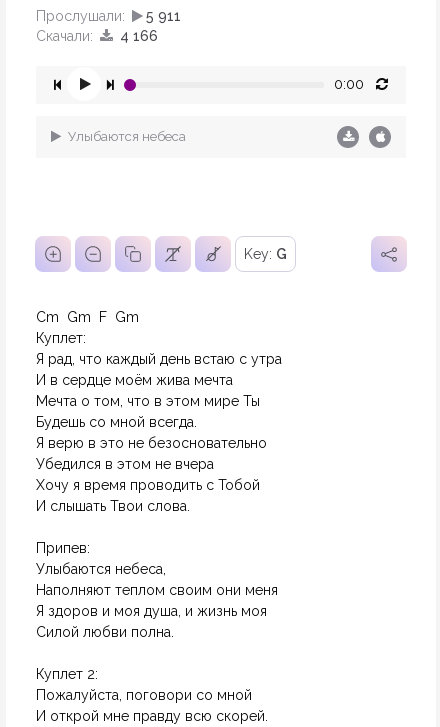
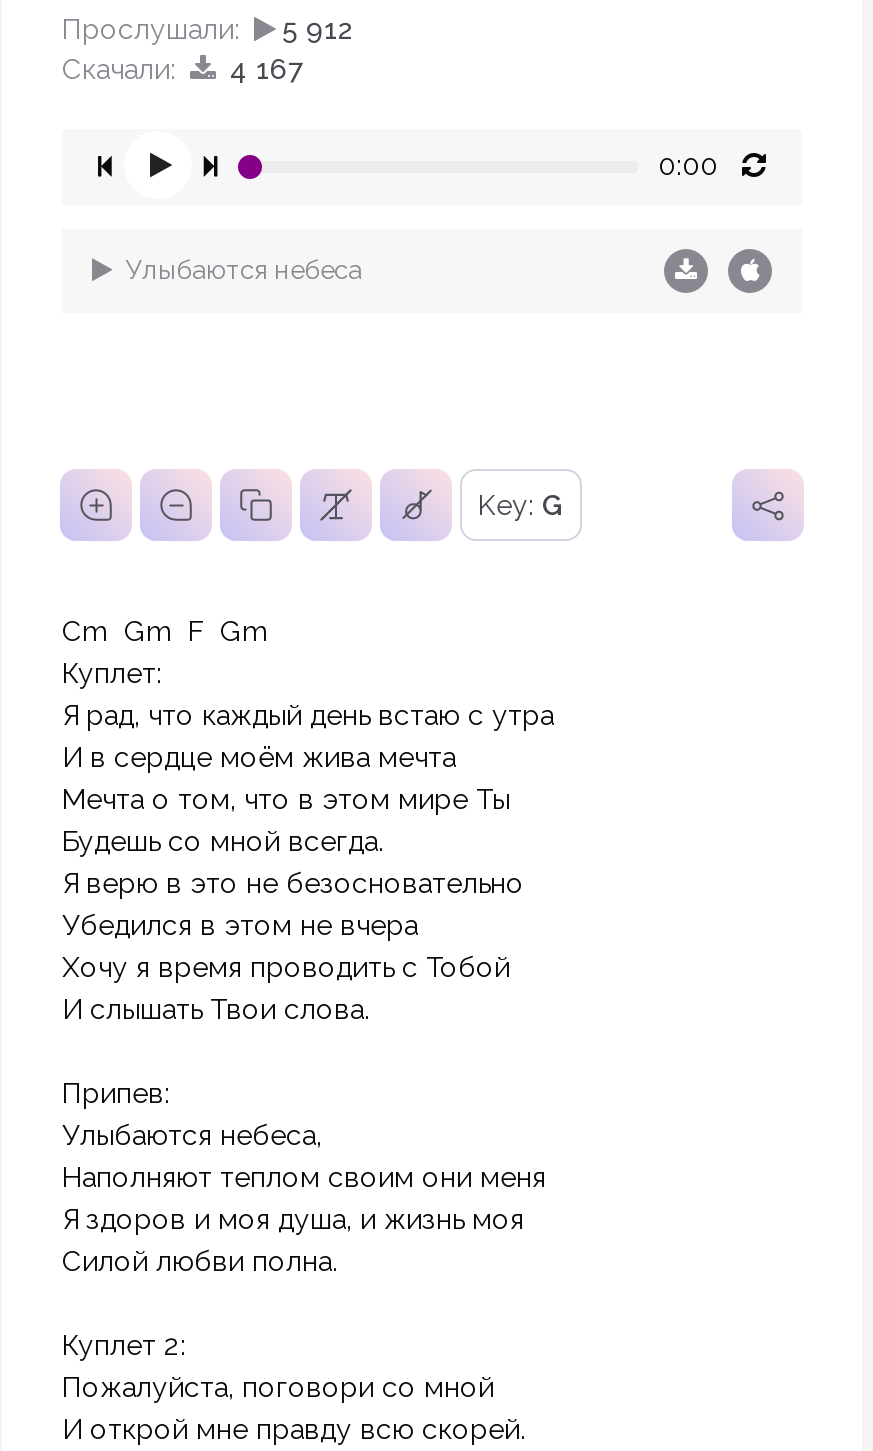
- Прослушали: 5 911
+ Прослушали: 5 912

- Скачали: 4 166
+ Скачали: 4 167
